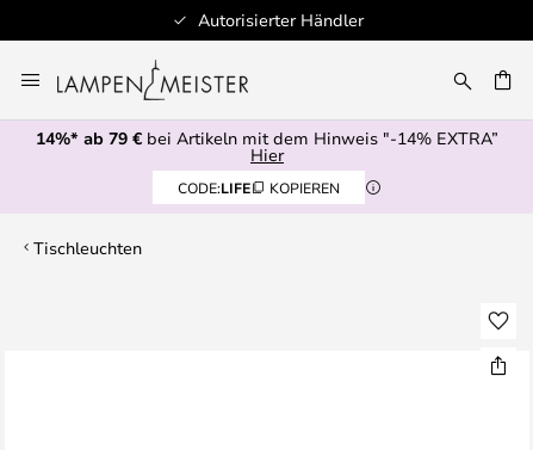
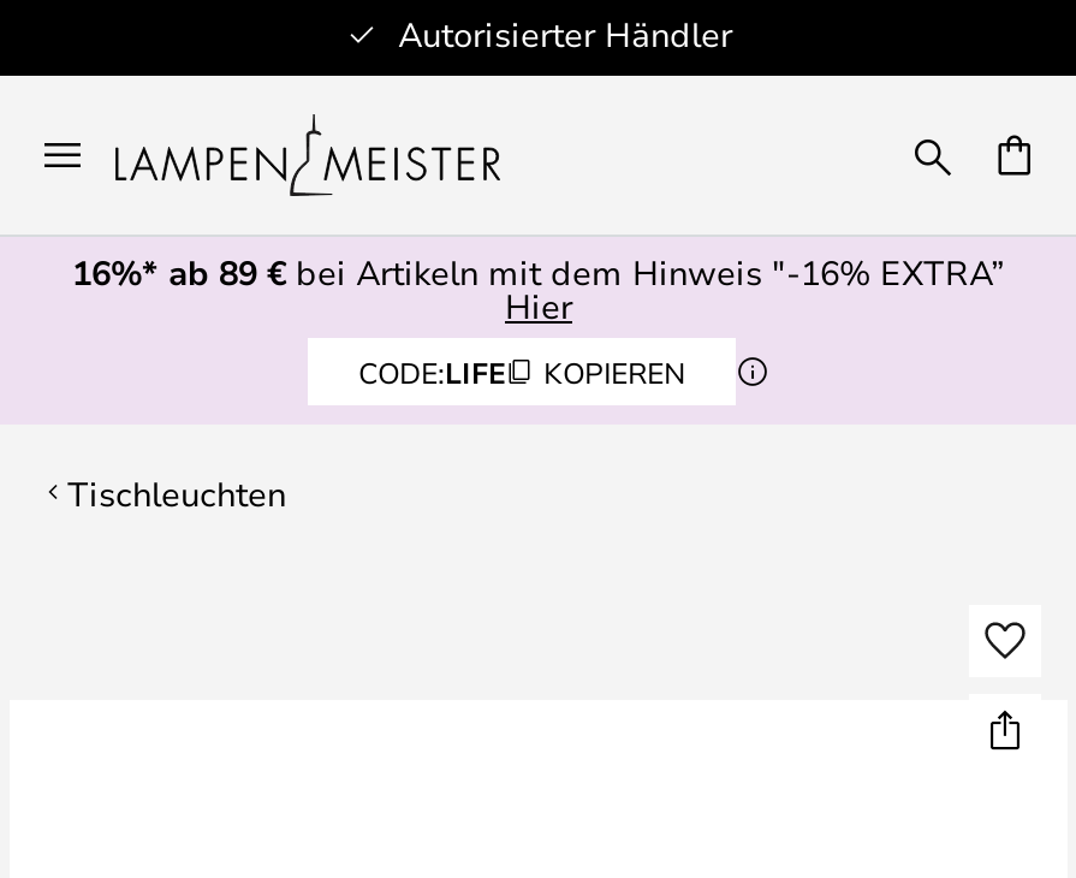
- 14%* ab 79 €bei Artikeln mit dem Hinweis "-14% EXTRA”
+ 16%* ab 89 €bei Artikeln mit dem Hinweis "-16% EXTRA”
